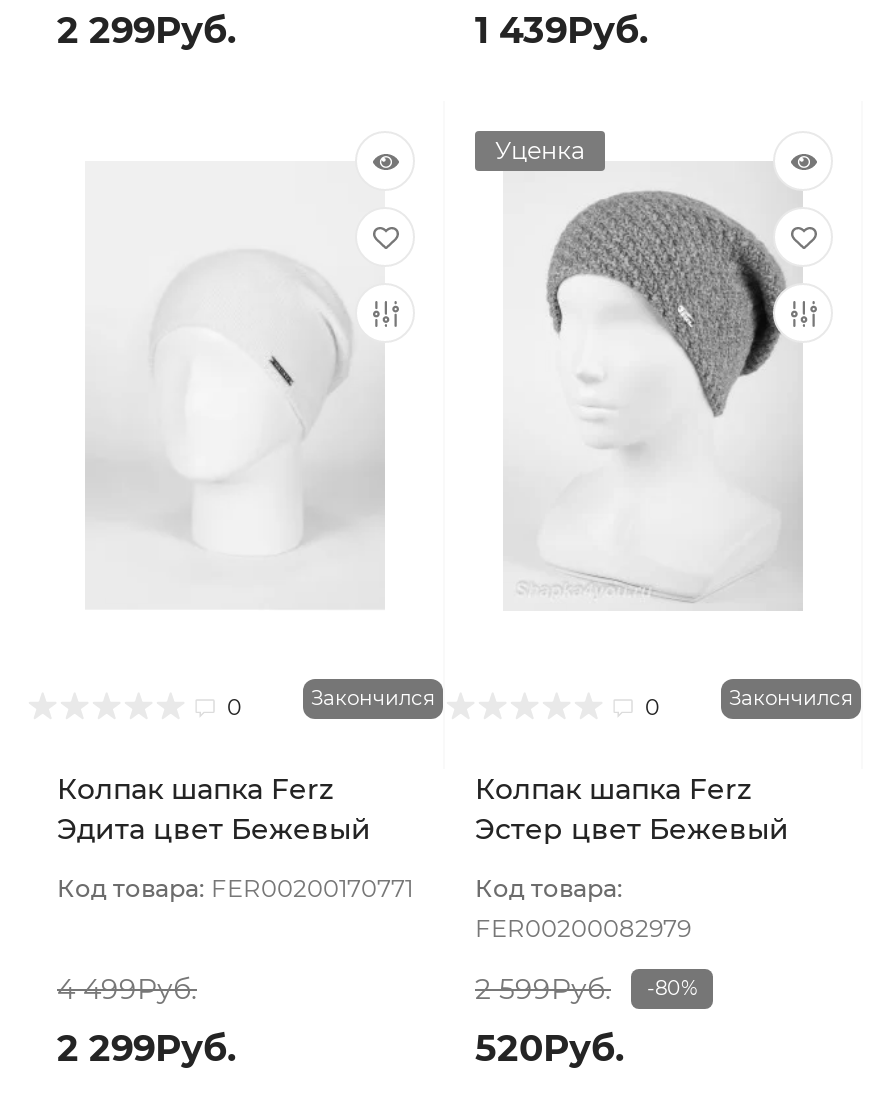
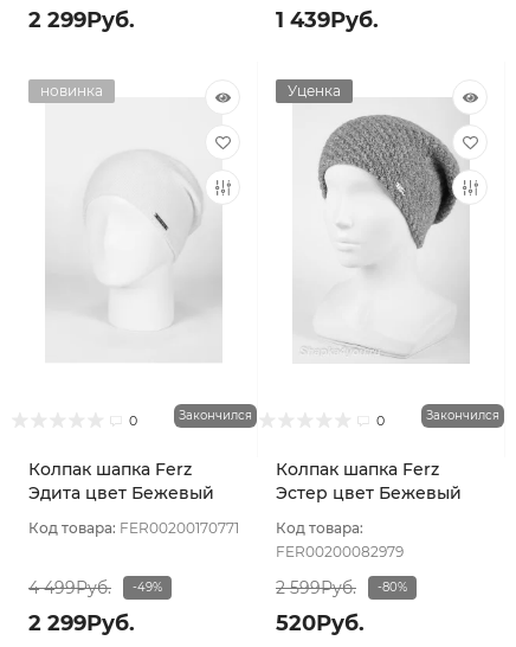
+ новинка

+ -49%
